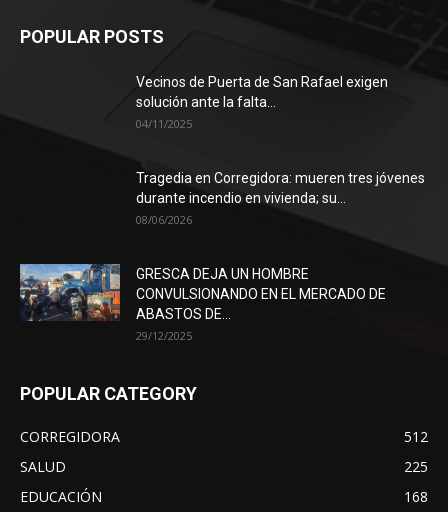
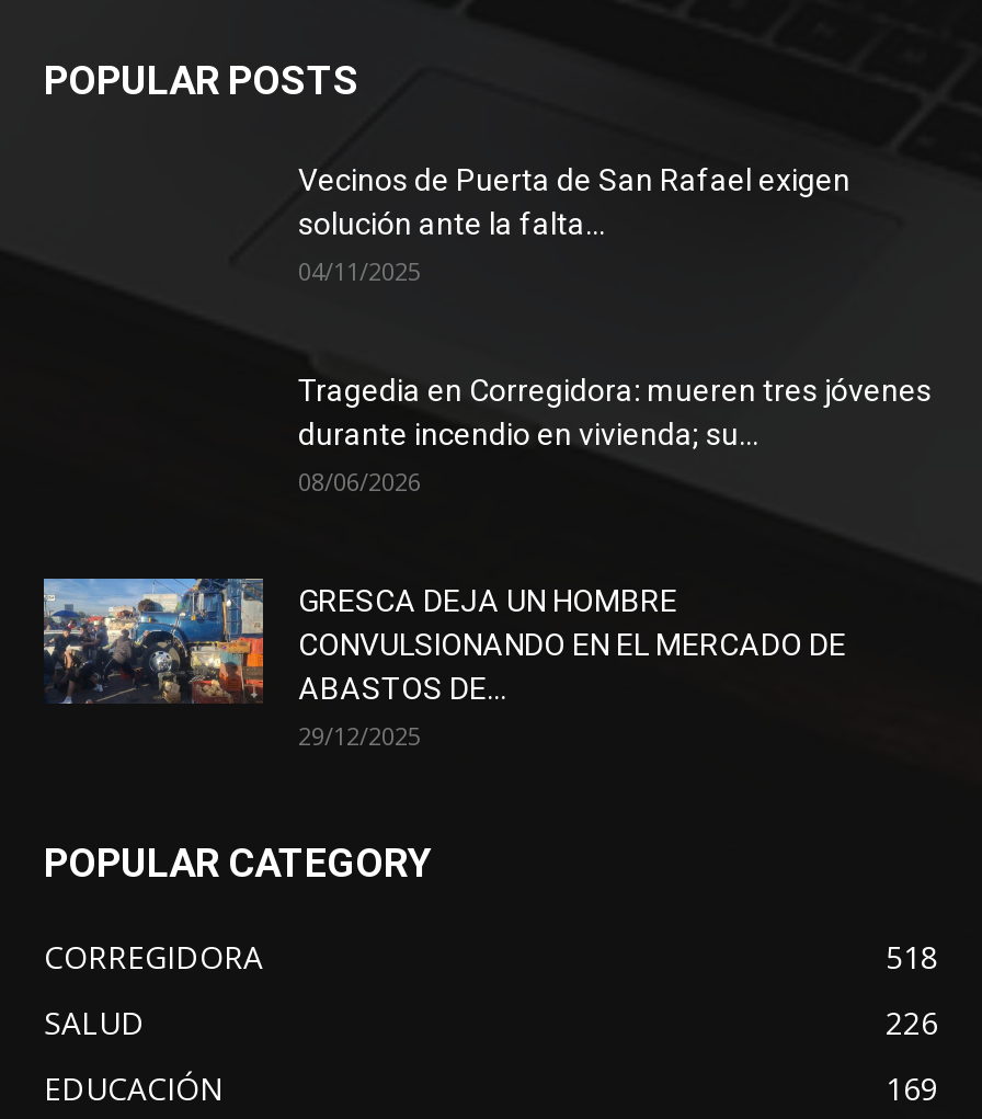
- 512
+ 518

- 225
+ 226

- 168
+ 169
